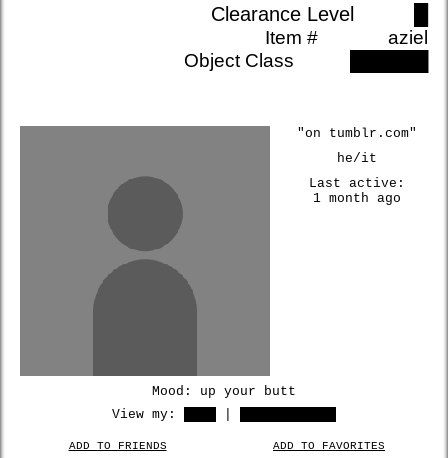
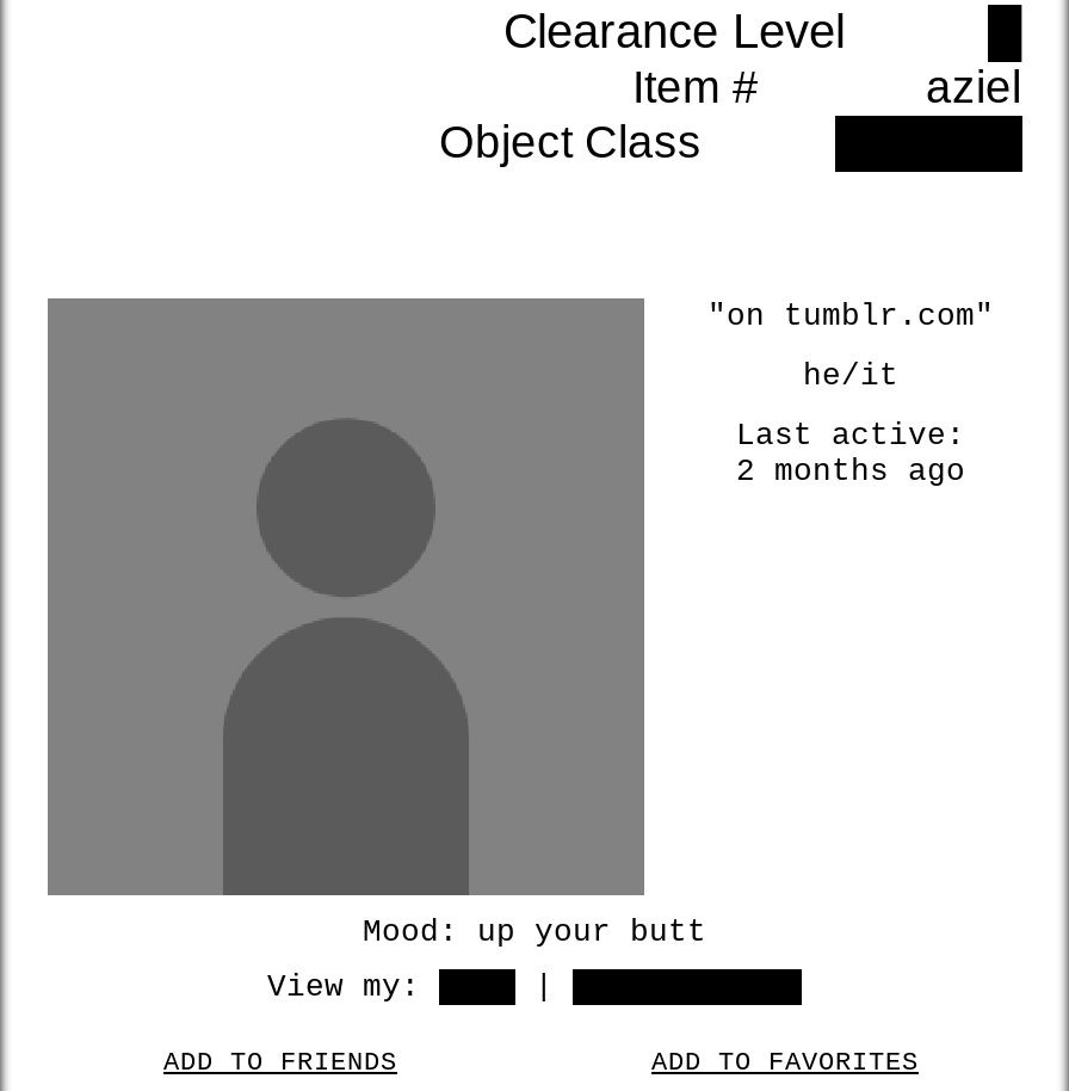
- 1 month ago
+ 2 months ago
